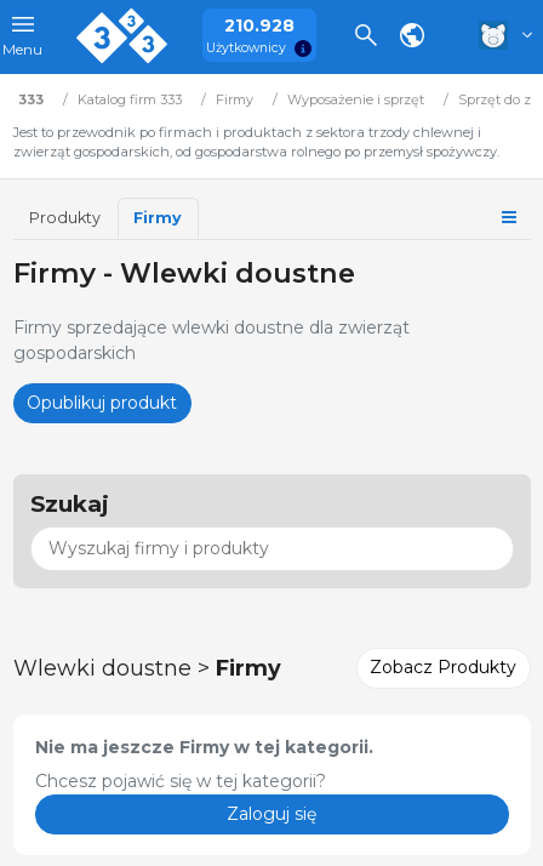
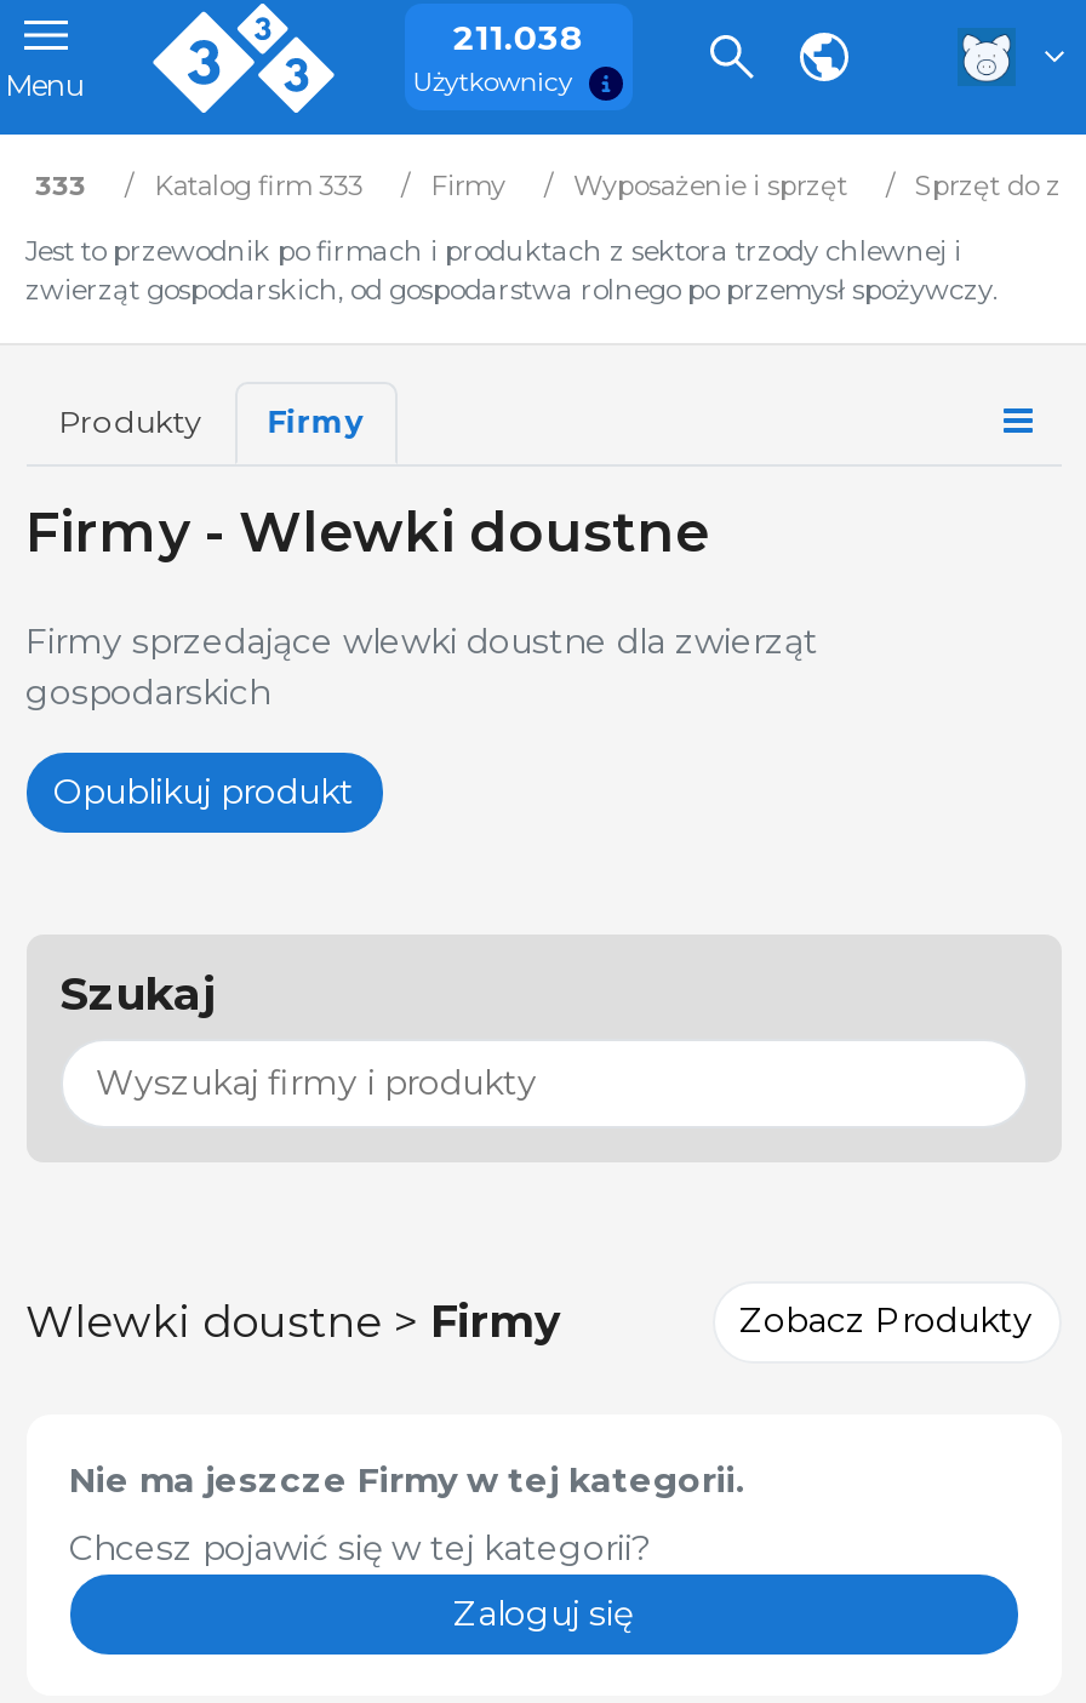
- 210.928
+ 211.038
